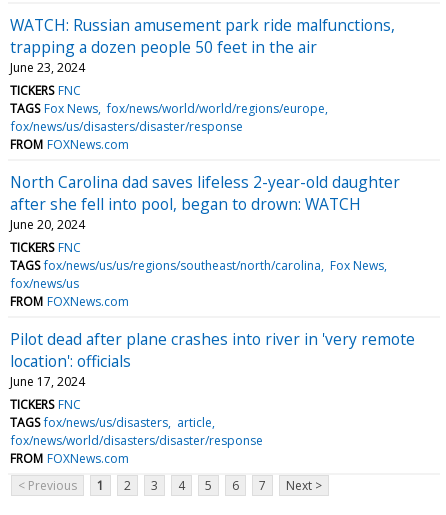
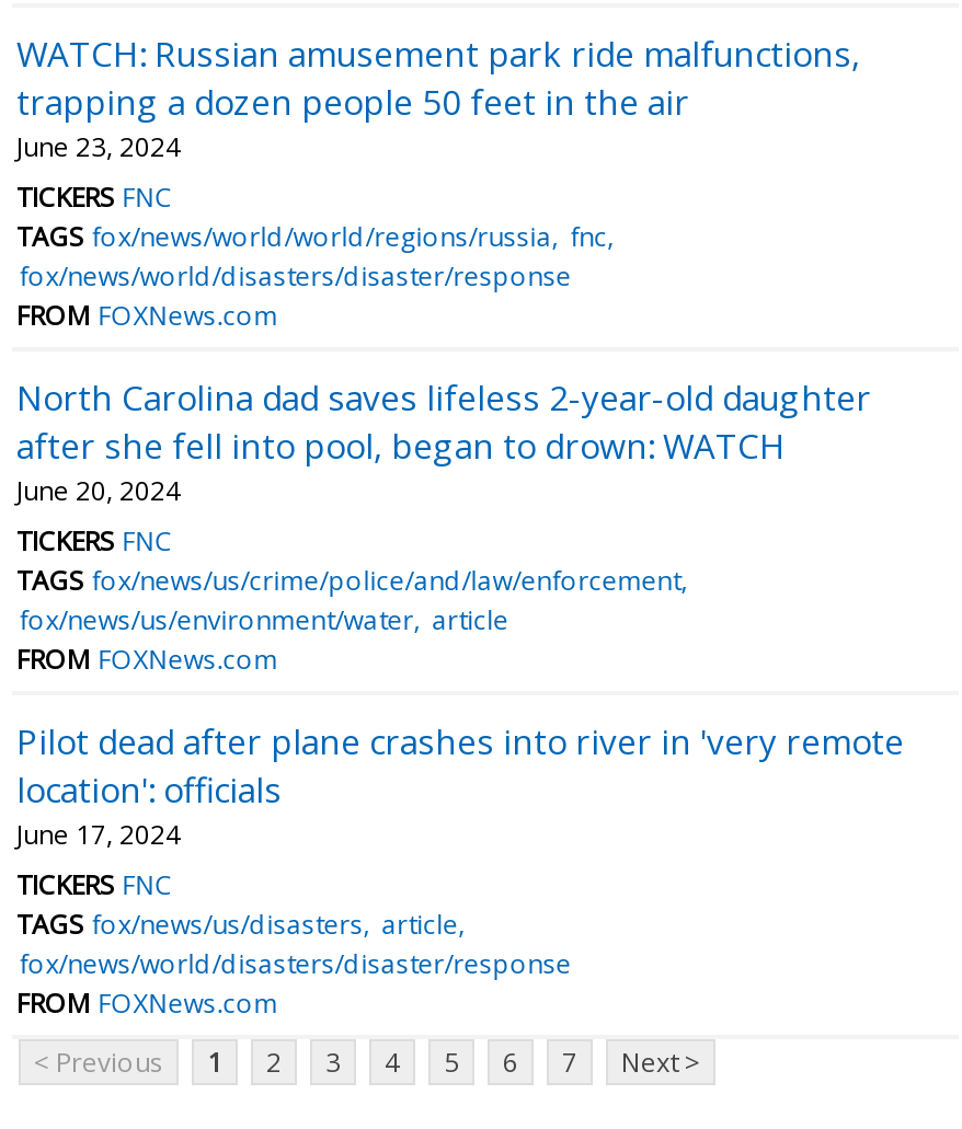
- TAGS Fox News fox/news/world/world/regions/europe
- fox/news/us/disasters/disaster/response
+ TAGS fox/news/world/world/regions/russia fnc
+ fox/news/world/disasters/disaster/response

- TAGS fox/news/us/us/regions/southeast/north/carolina Fox News
- fox/news/us
+ TAGS fox/news/us/crime/police/and/law/enforcement
+ fox/news/us/environment/water article
